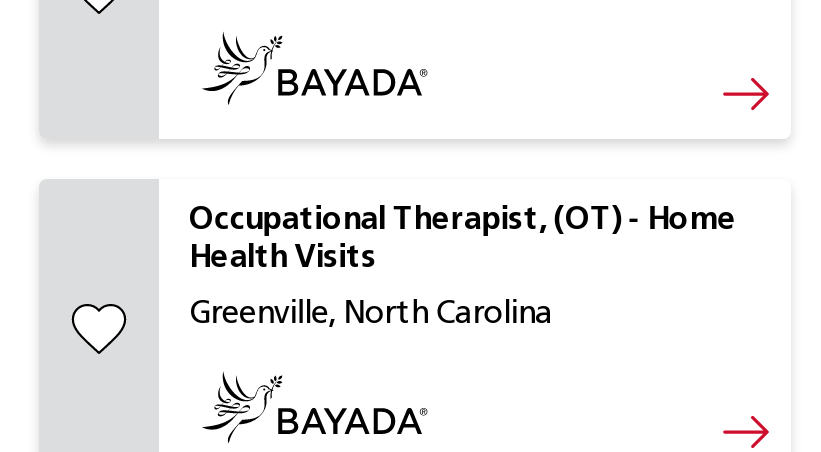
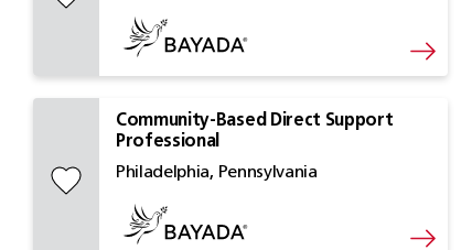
- Occupational Therapist, (OT) - Home
- Health Visits
+ Community-Based Direct Support
+ Professional

- Greenville, North Carolina
+ Philadelphia, Pennsylvania
